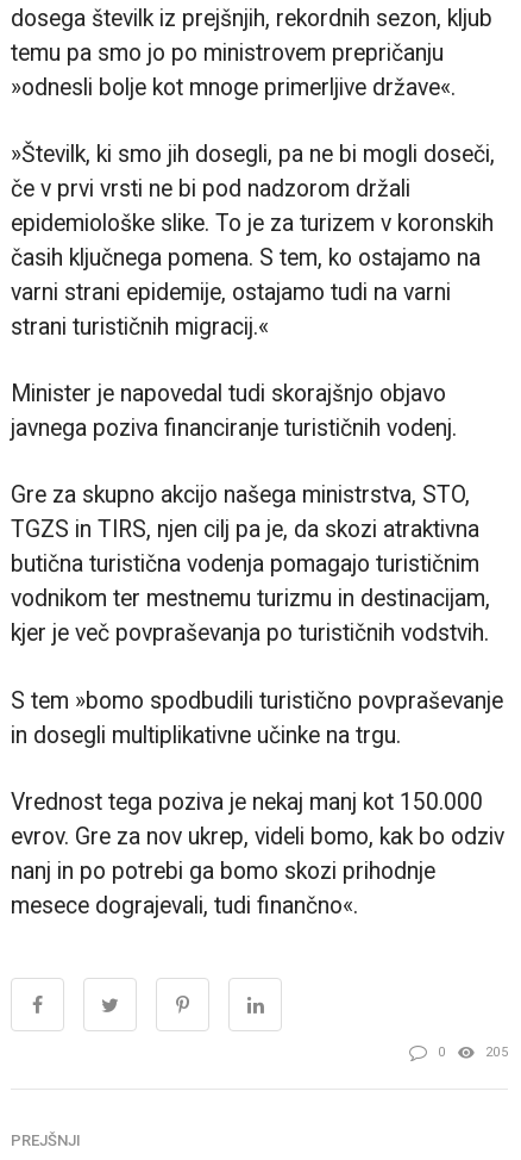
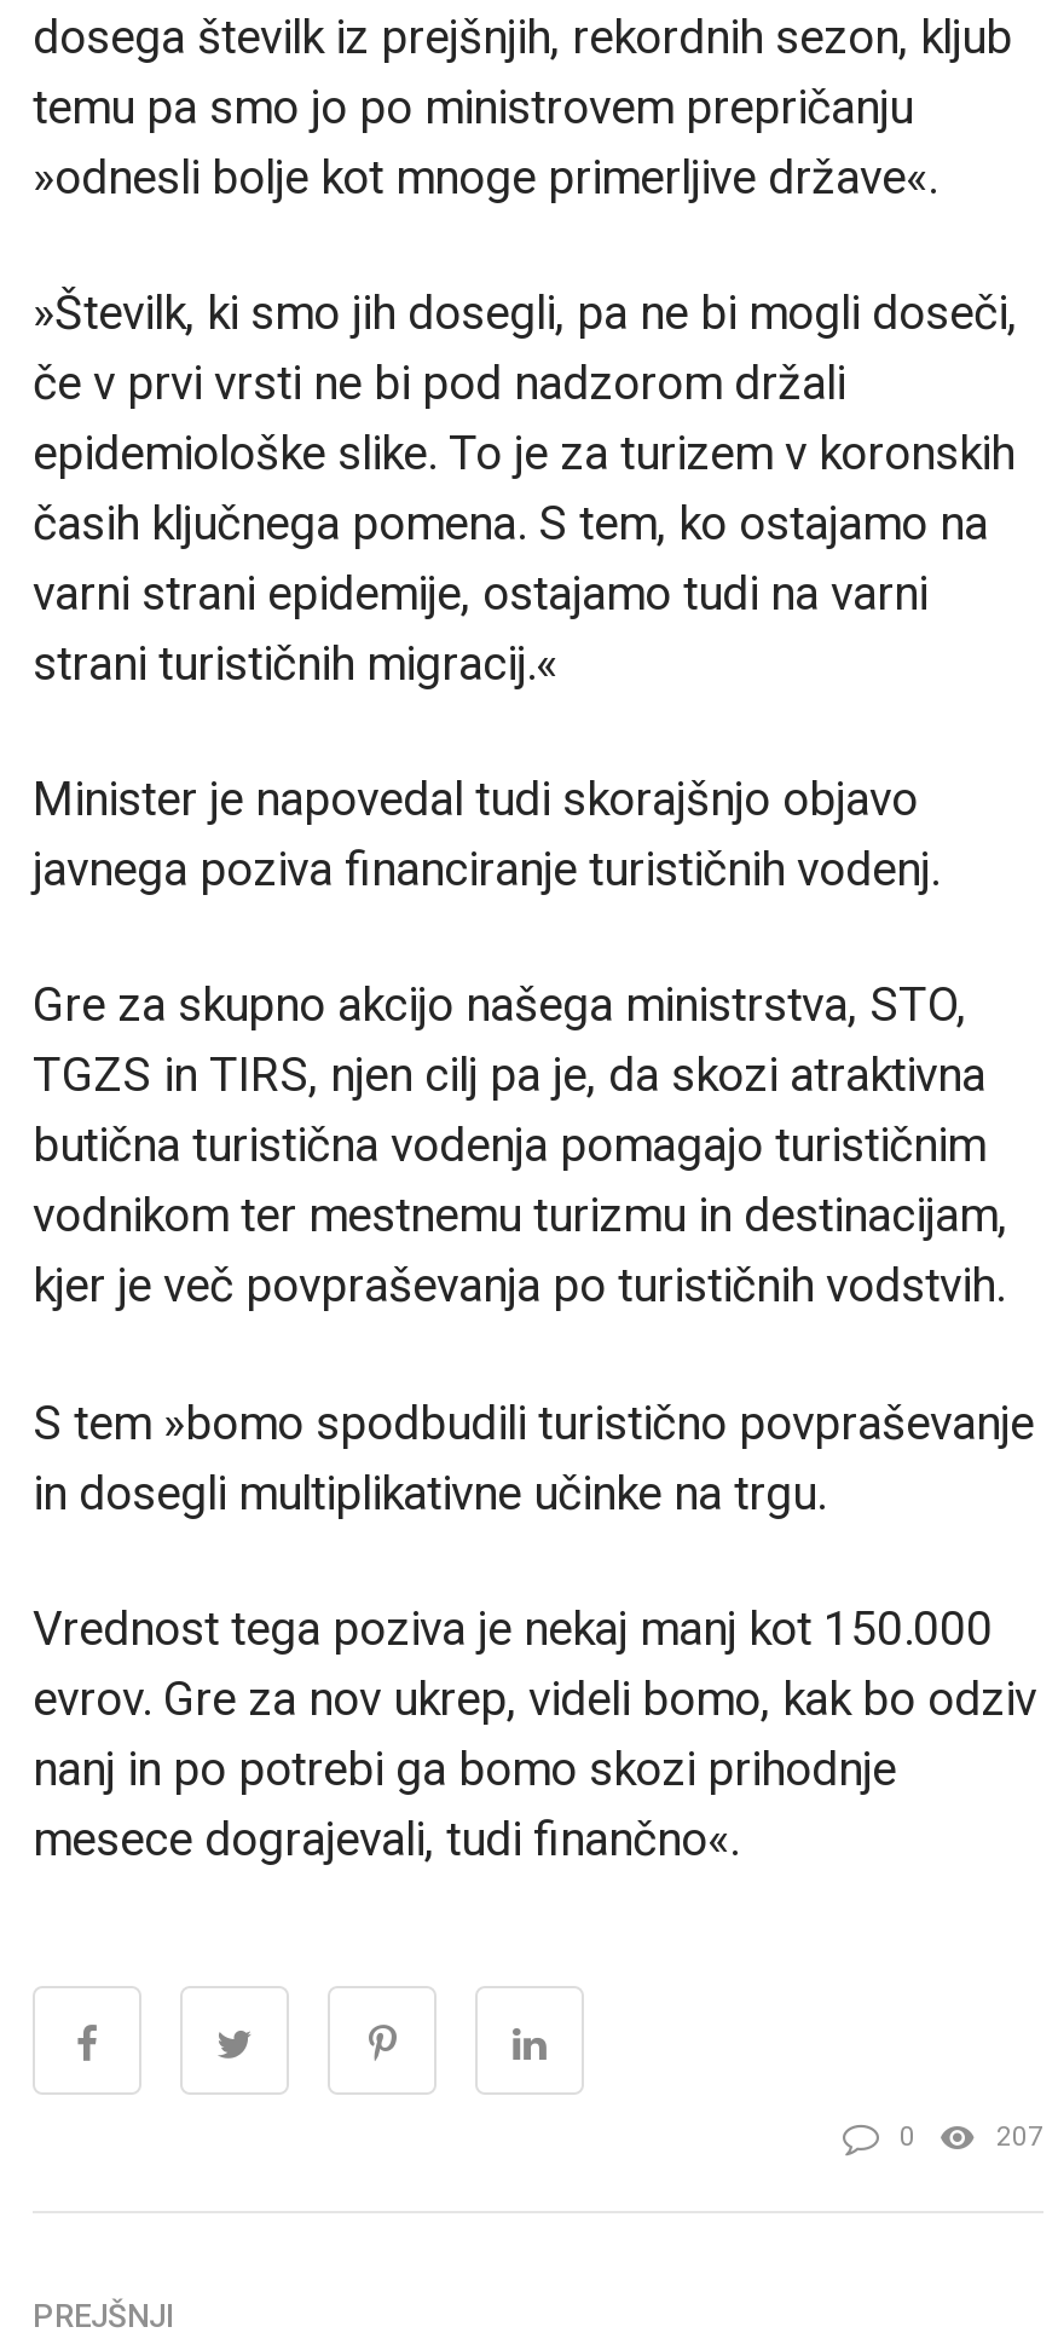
- 205
+ 207
